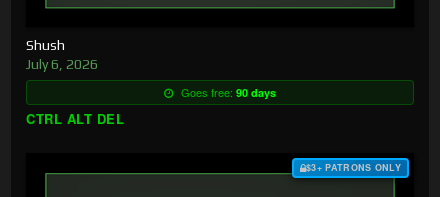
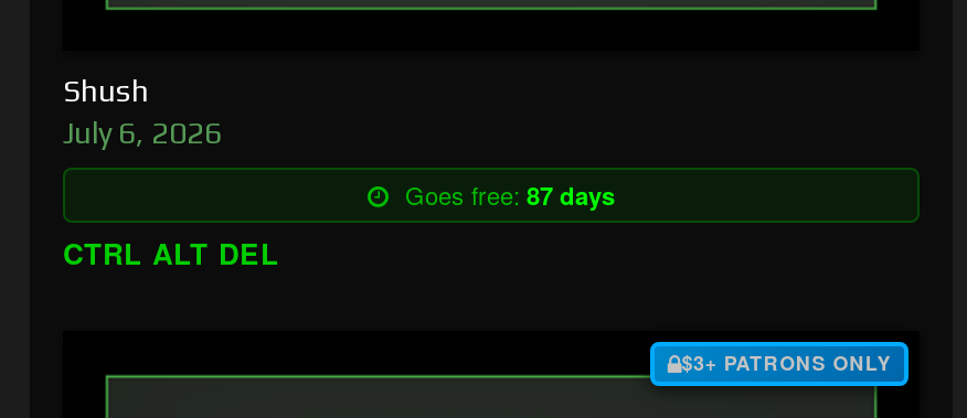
- Goes free: 90 days
+ Goes free: 87 days
